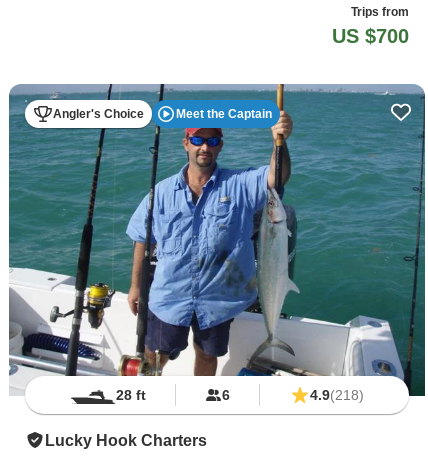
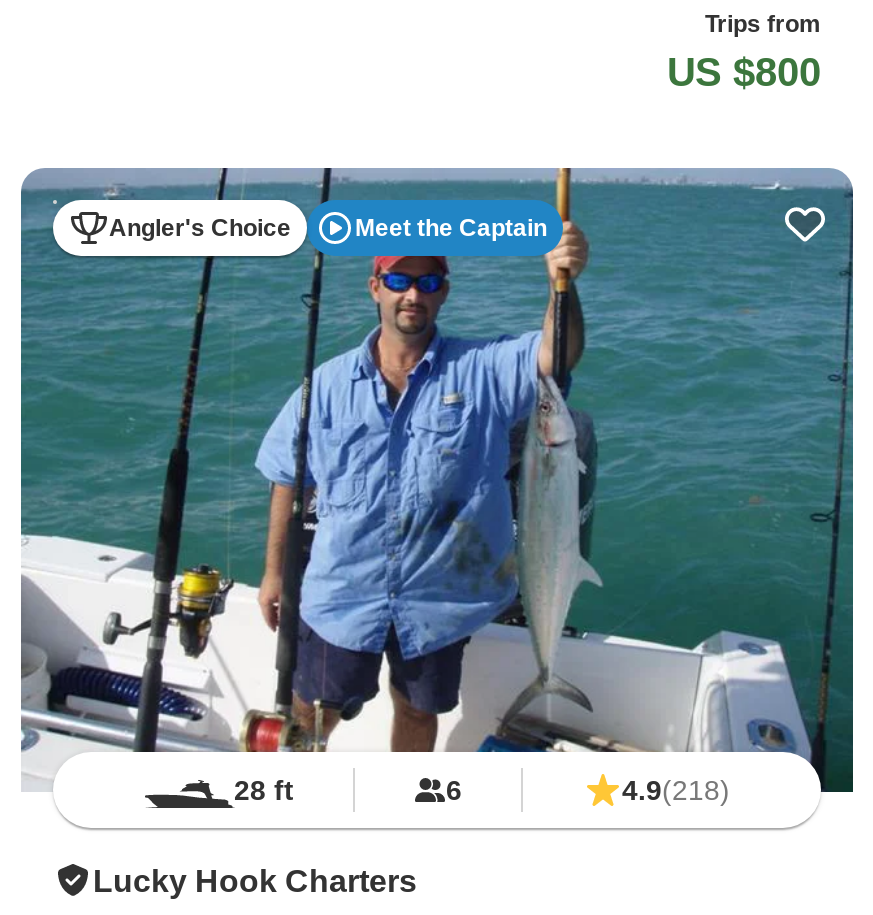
- US $700
+ US $800
